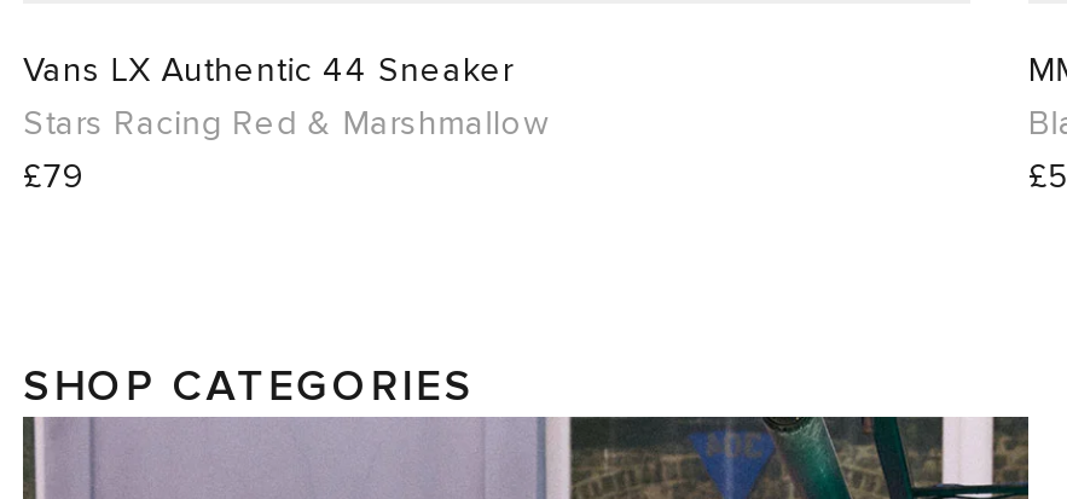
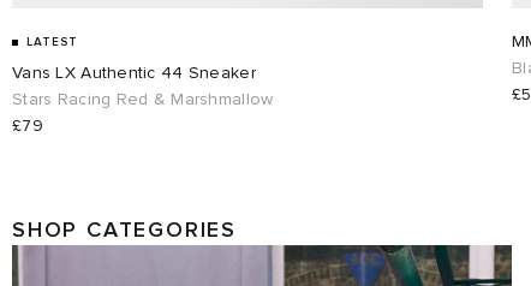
+ LATEST
